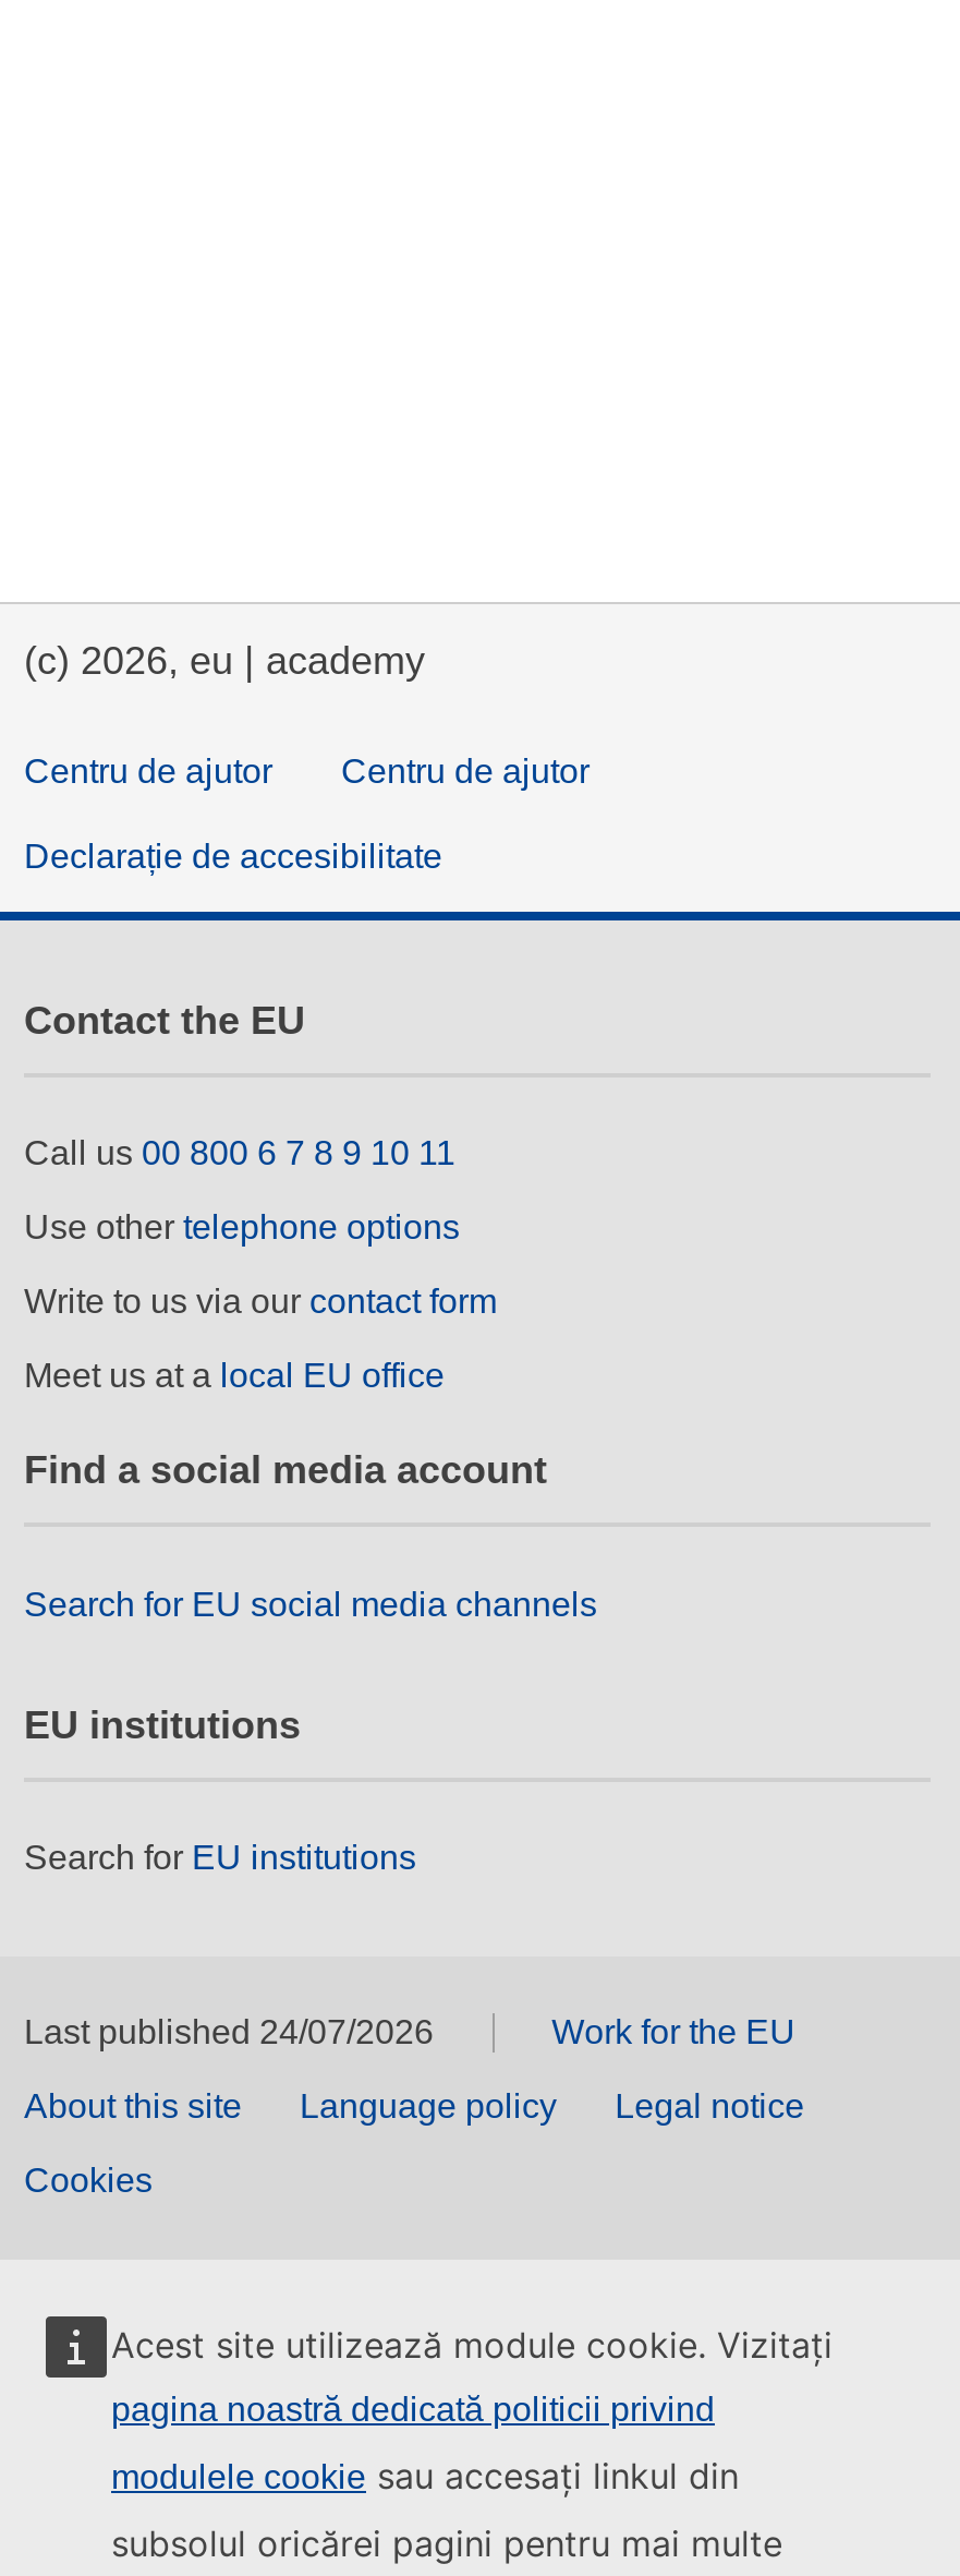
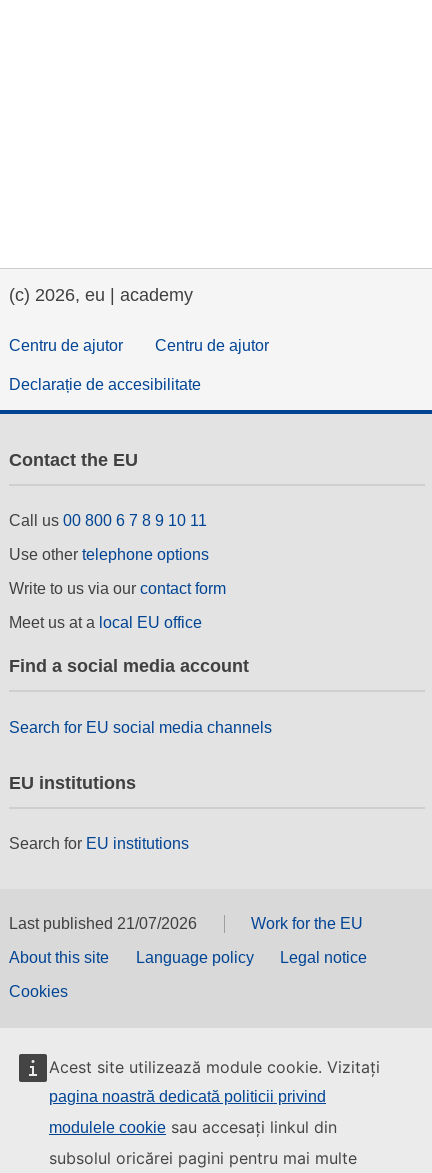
- Last published 24/07/2026
+ Last published 21/07/2026
